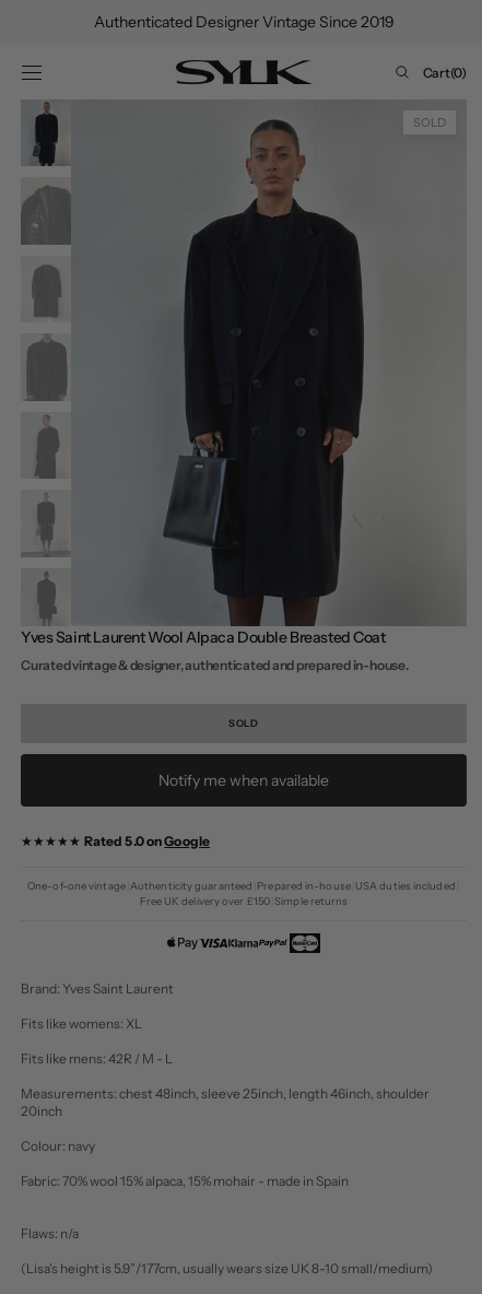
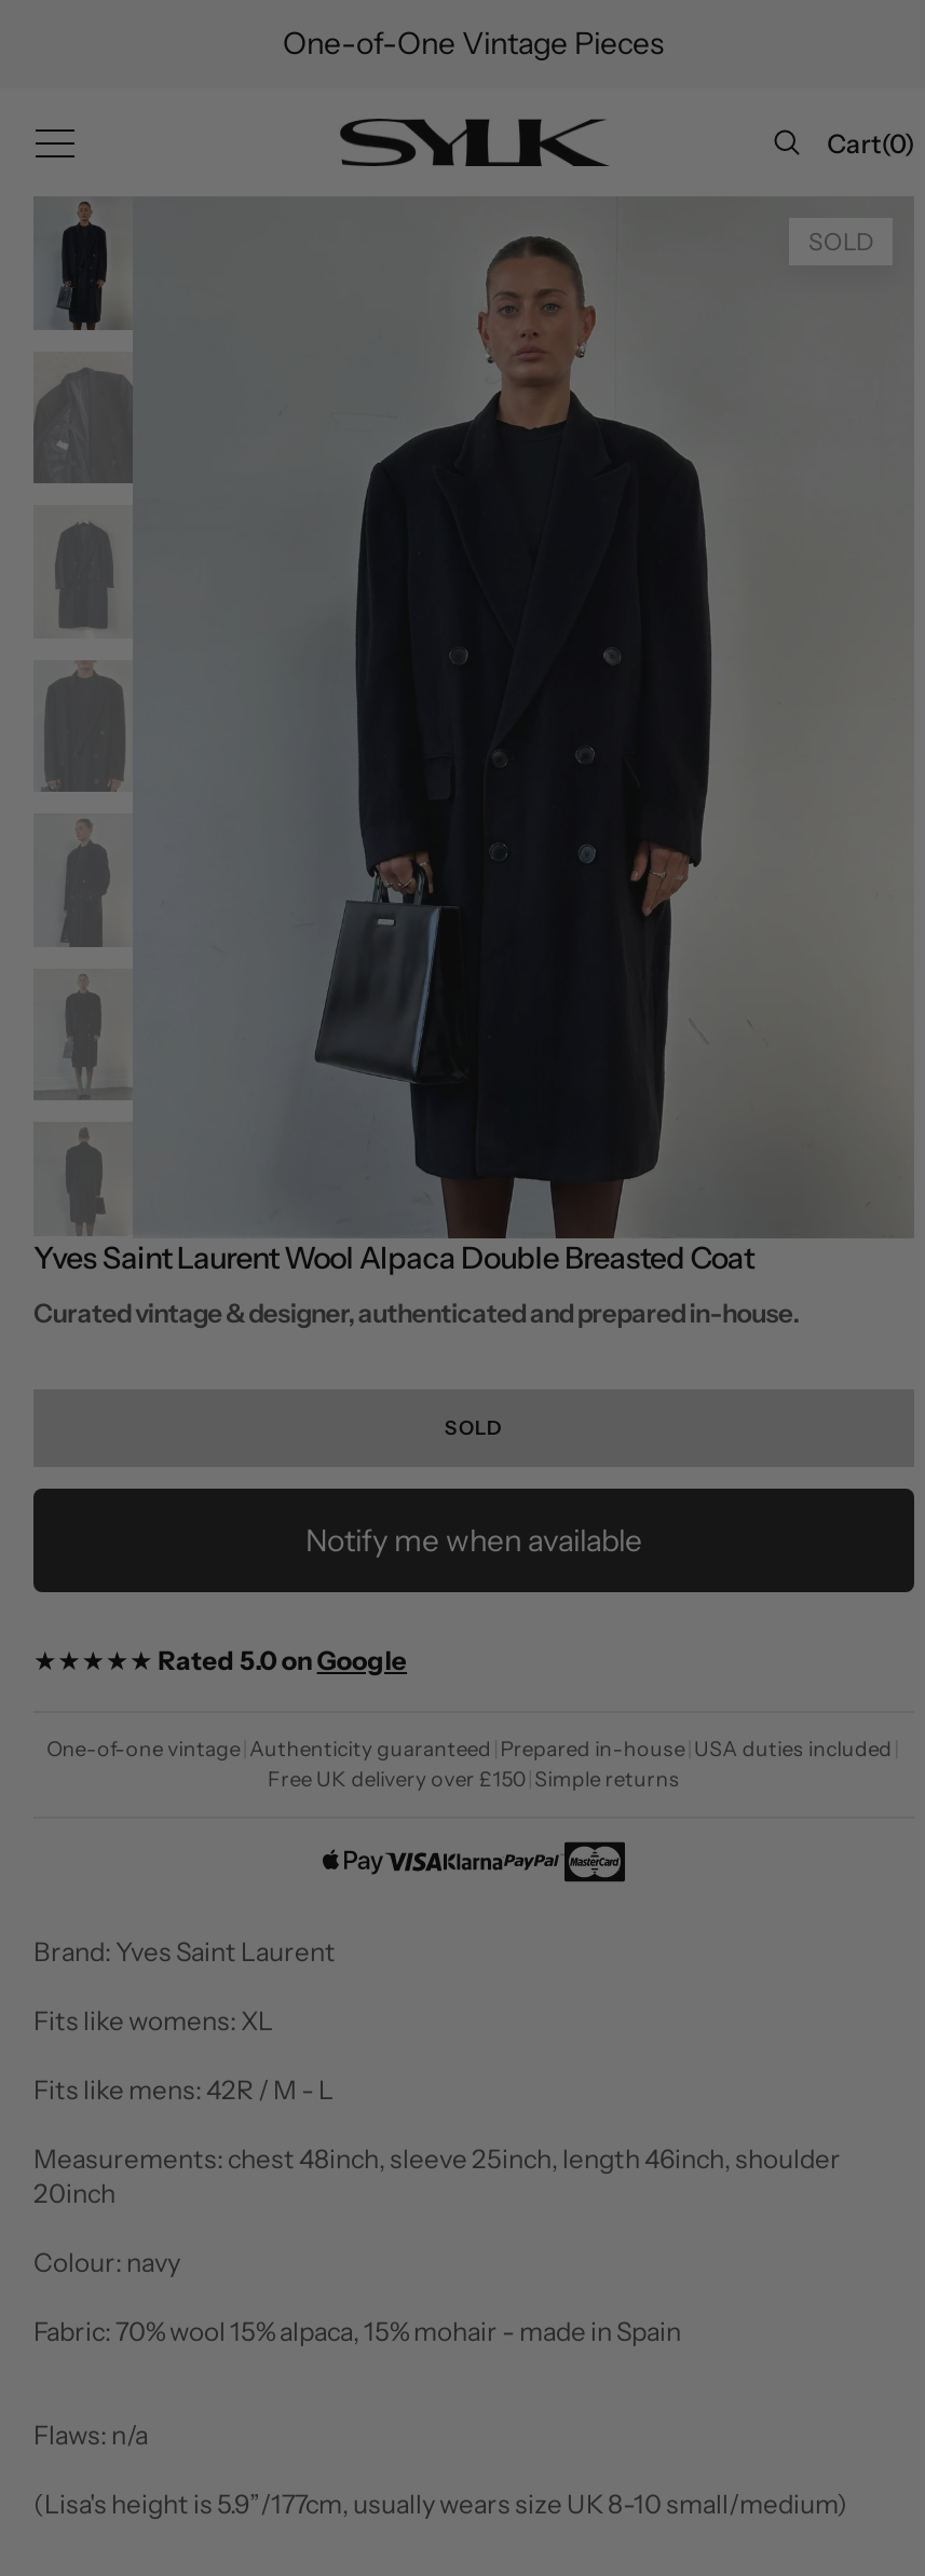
- Authenticated Designer Vintage Since 2019
+ One-of-One Vintage Pieces
